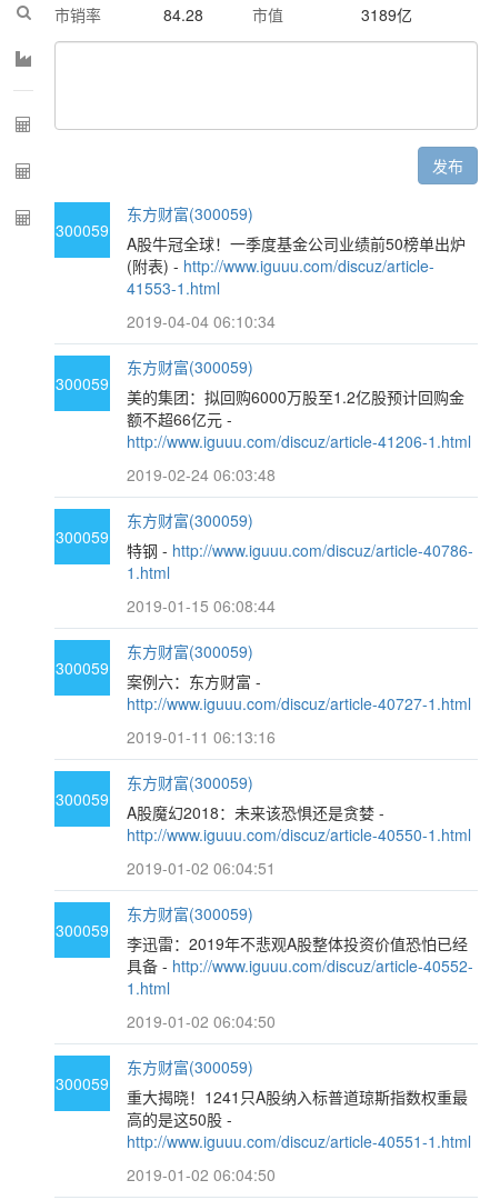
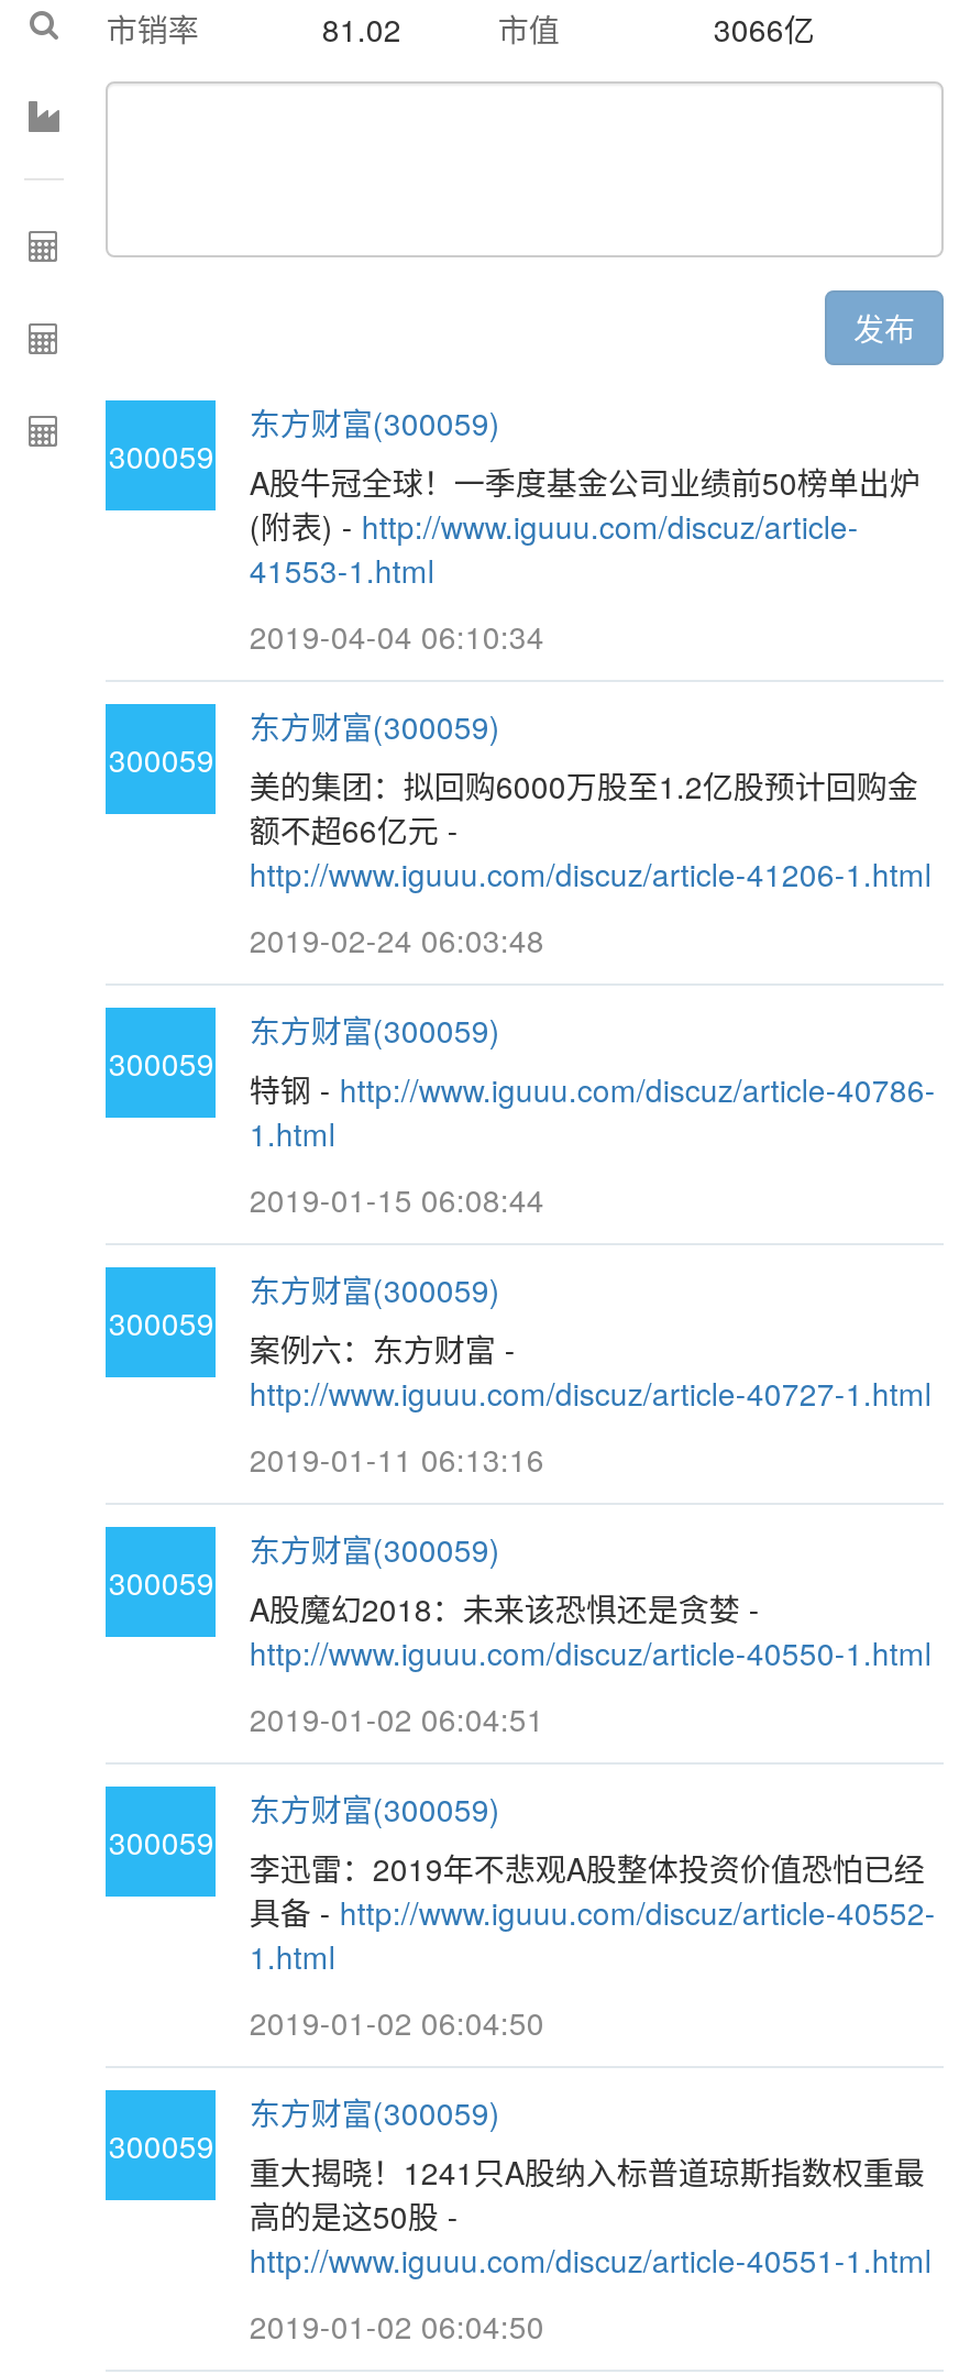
- 84.28
+ 81.02

- 3189亿
+ 3066亿
